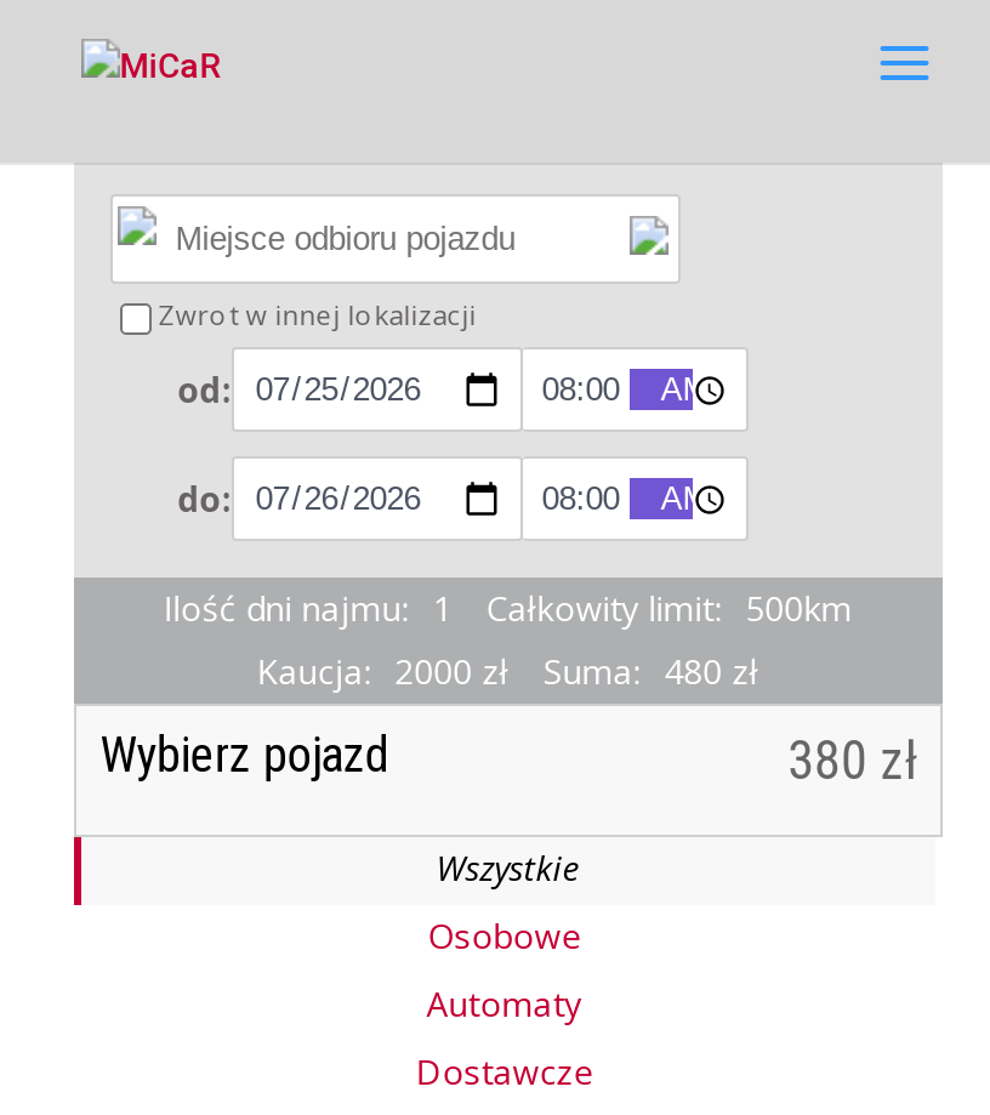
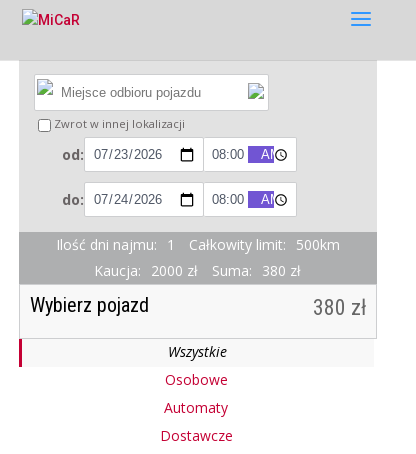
- Kaucja: 2000 zł Suma: 480 zł
+ Kaucja: 2000 zł Suma: 380 zł
